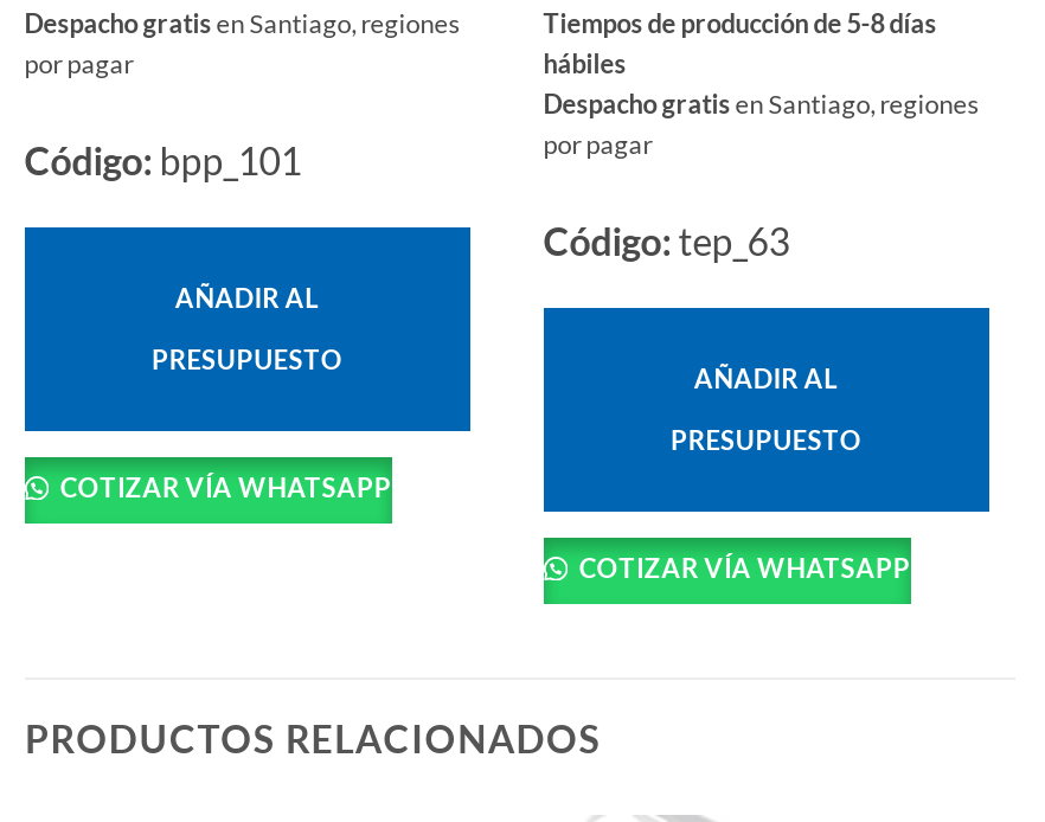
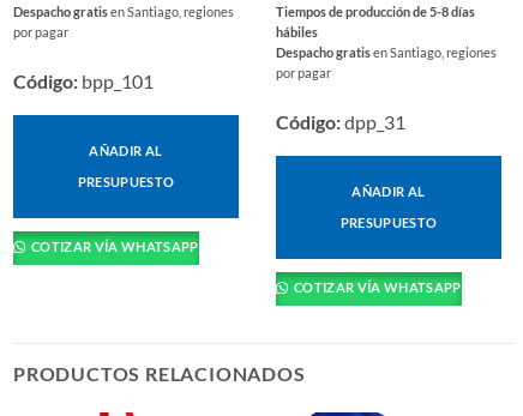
- Código: tep_63
+ Código: dpp_31
